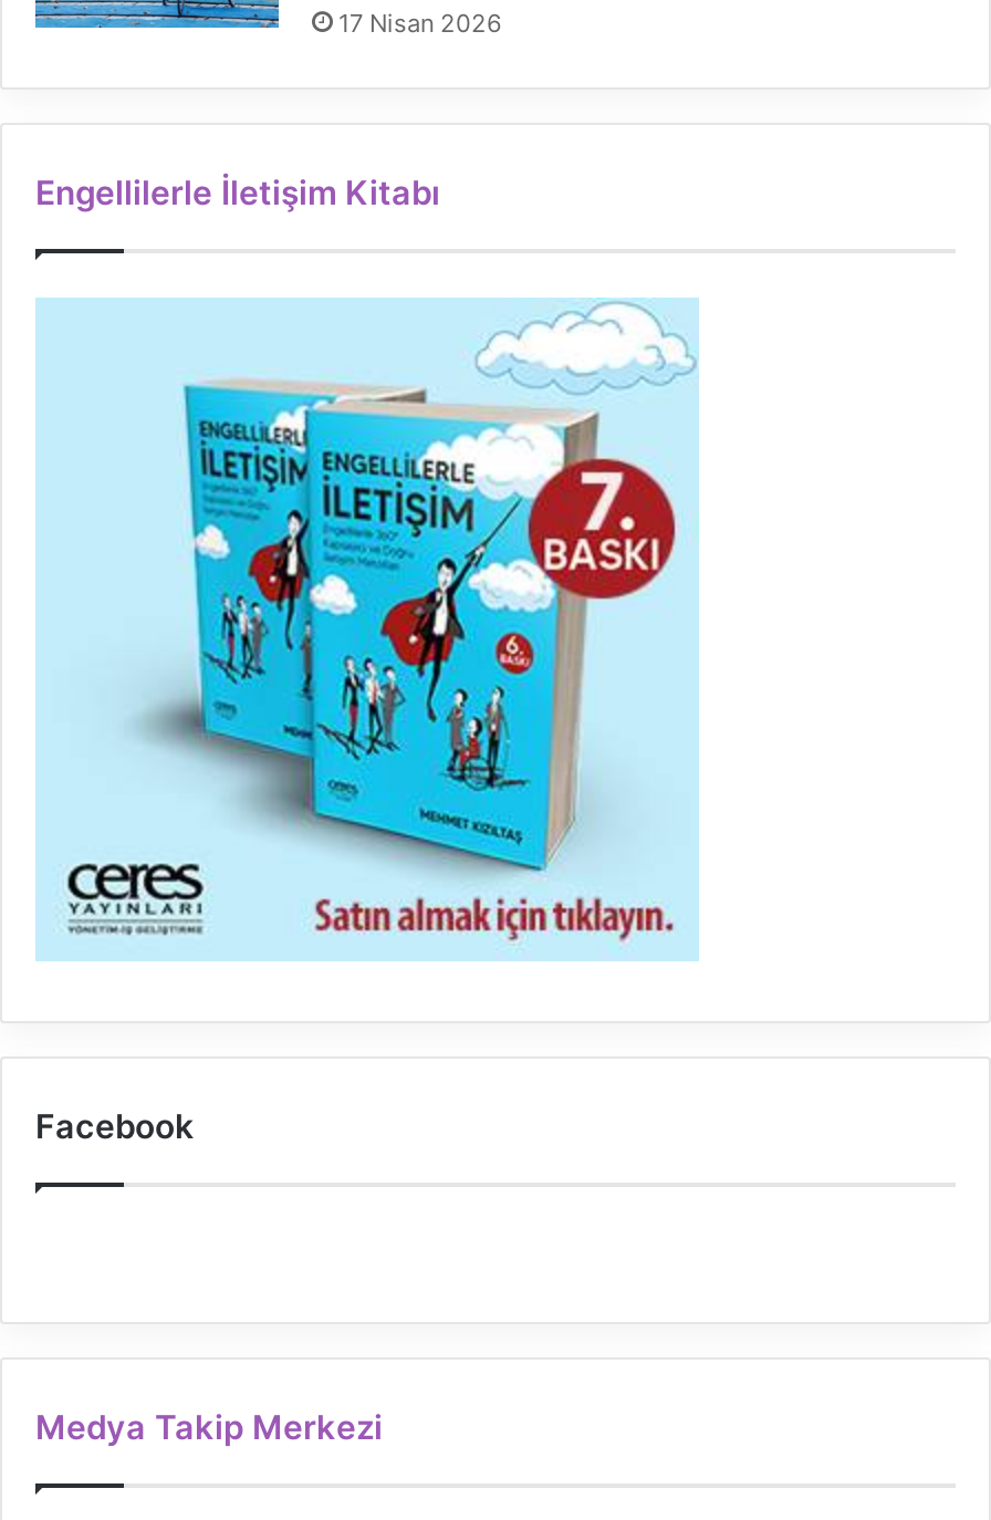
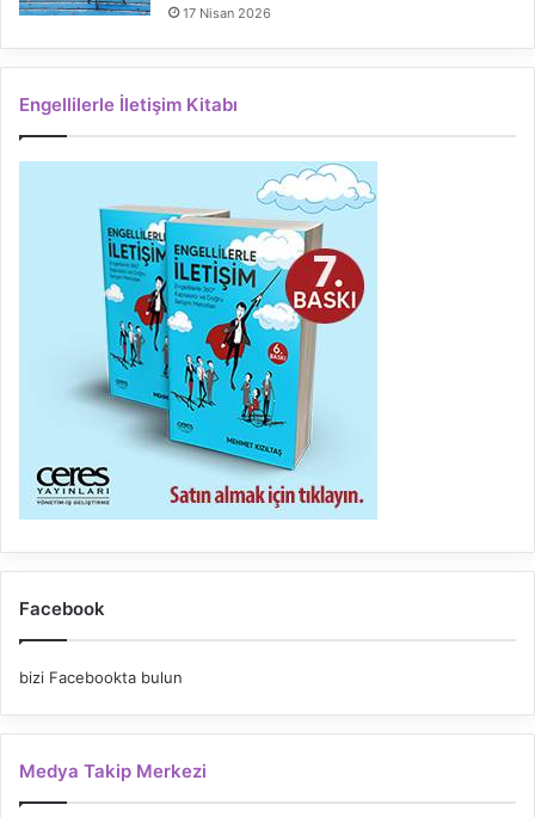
+ bizi Facebookta bulun
